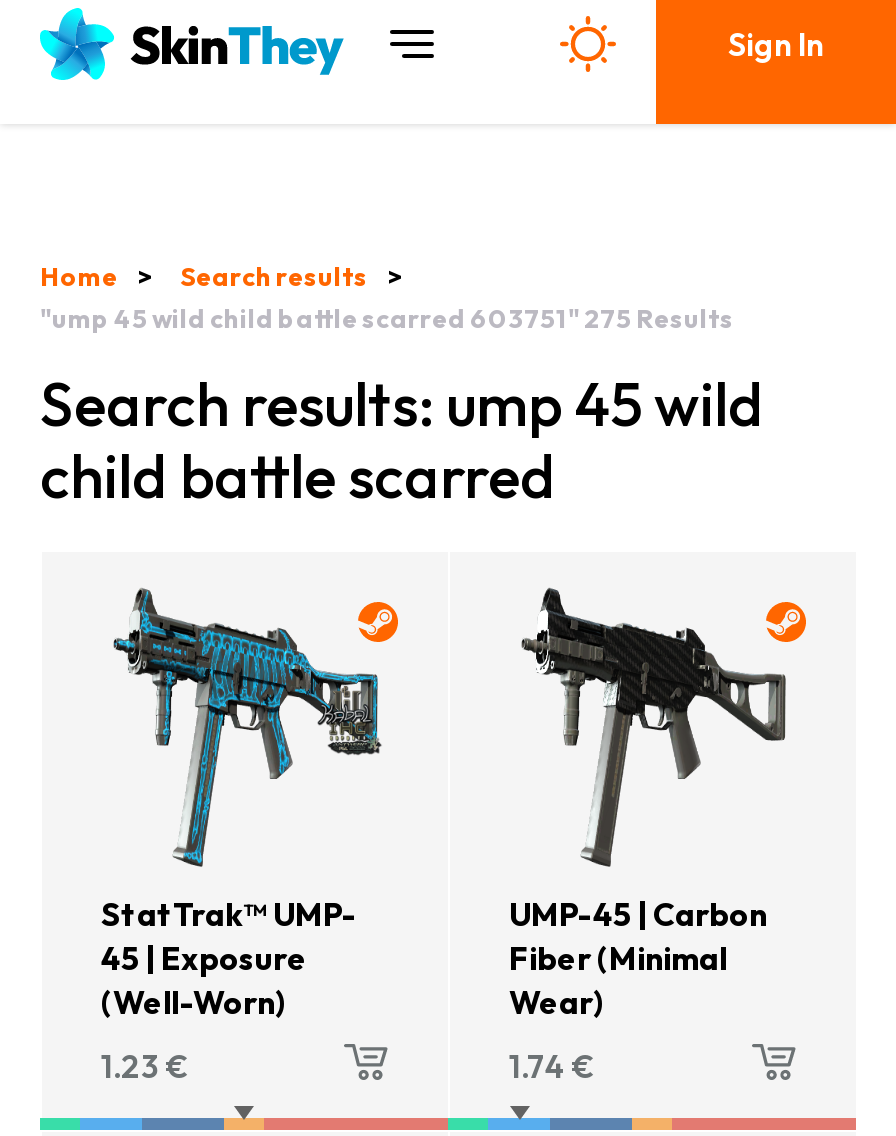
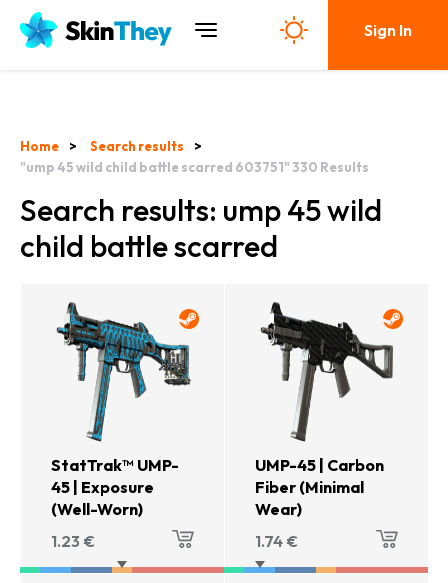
- "ump 45 wild child battle scarred 603751" 275 Results
+ "ump 45 wild child battle scarred 603751" 330 Results
